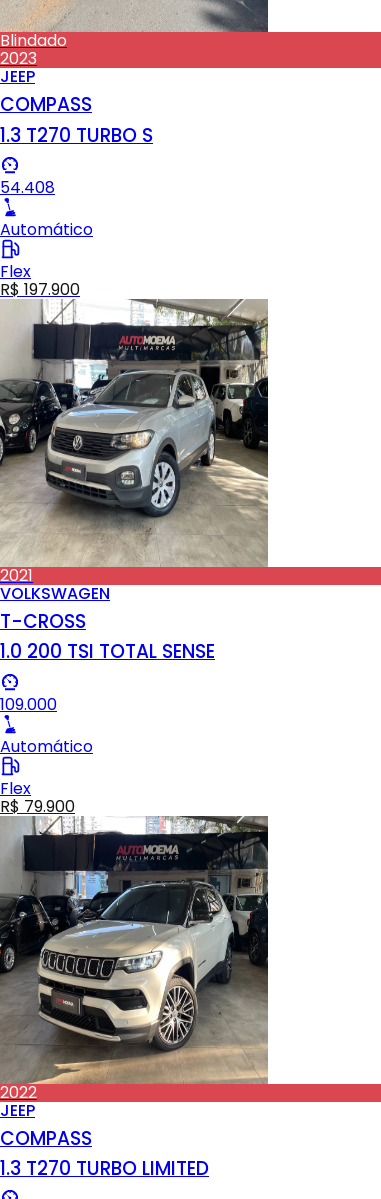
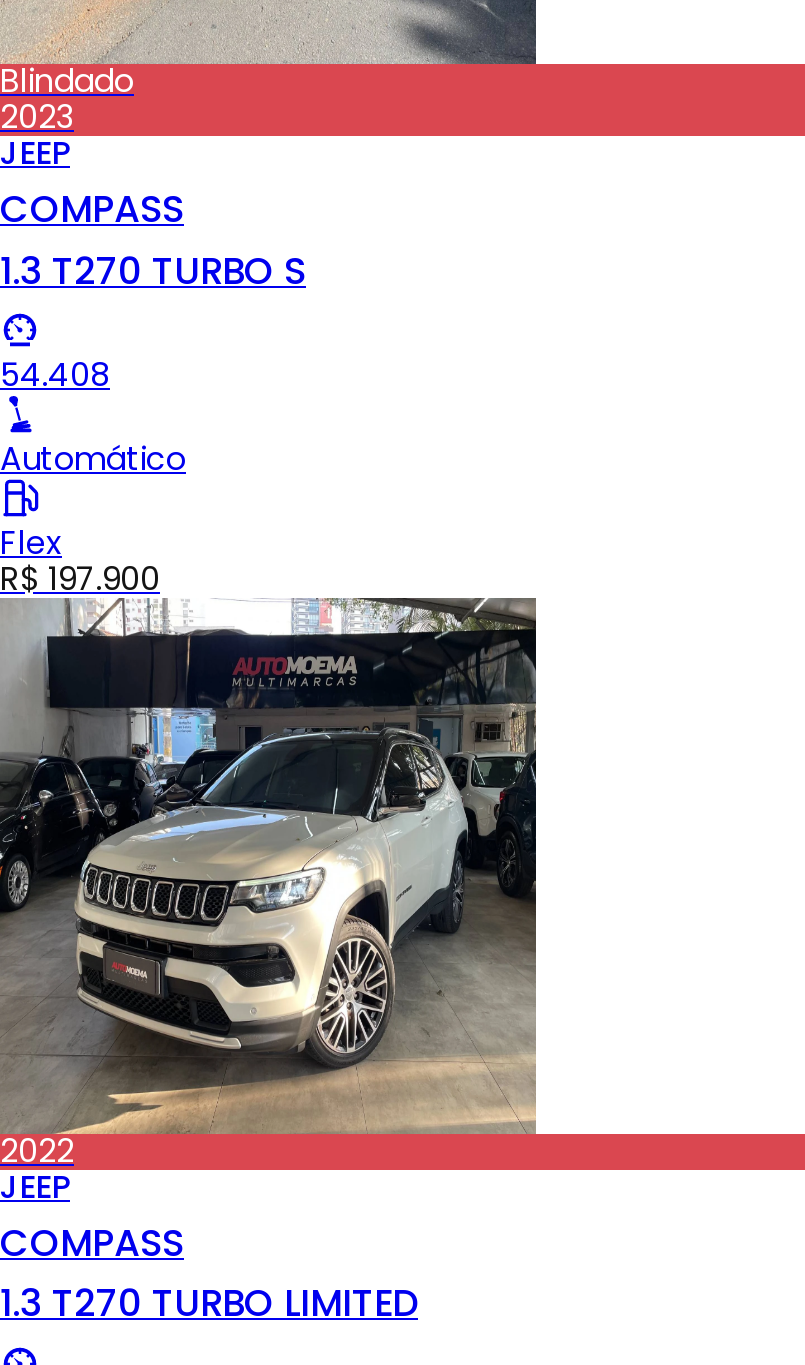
- [image]
- 2021
- VOLKSWAGEN
- T-CROSS
- 1.0 200 TSI TOTAL SENSE
- 109.000
- Automático
- Flex
- R$ 79.900
